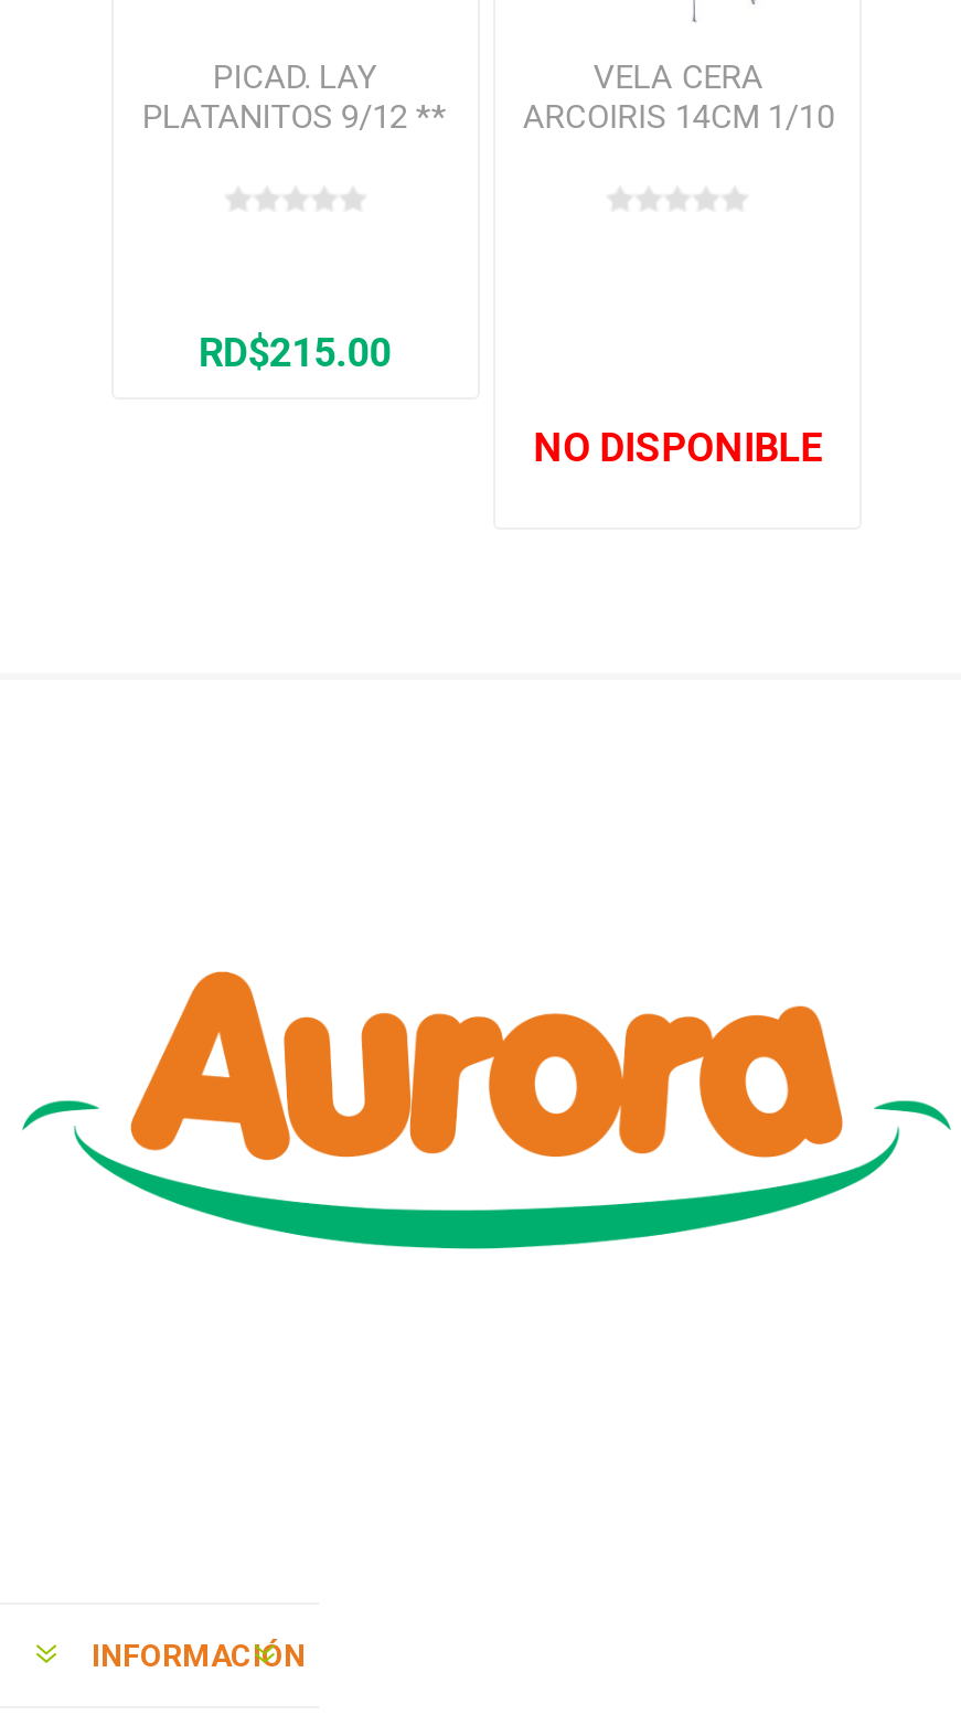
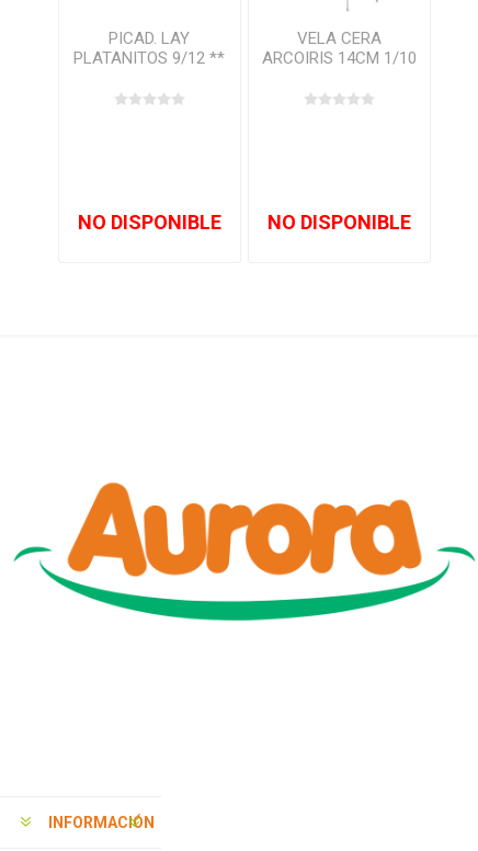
- RD$215.00
+ NO DISPONIBLE
